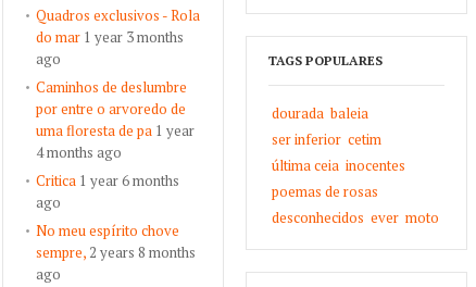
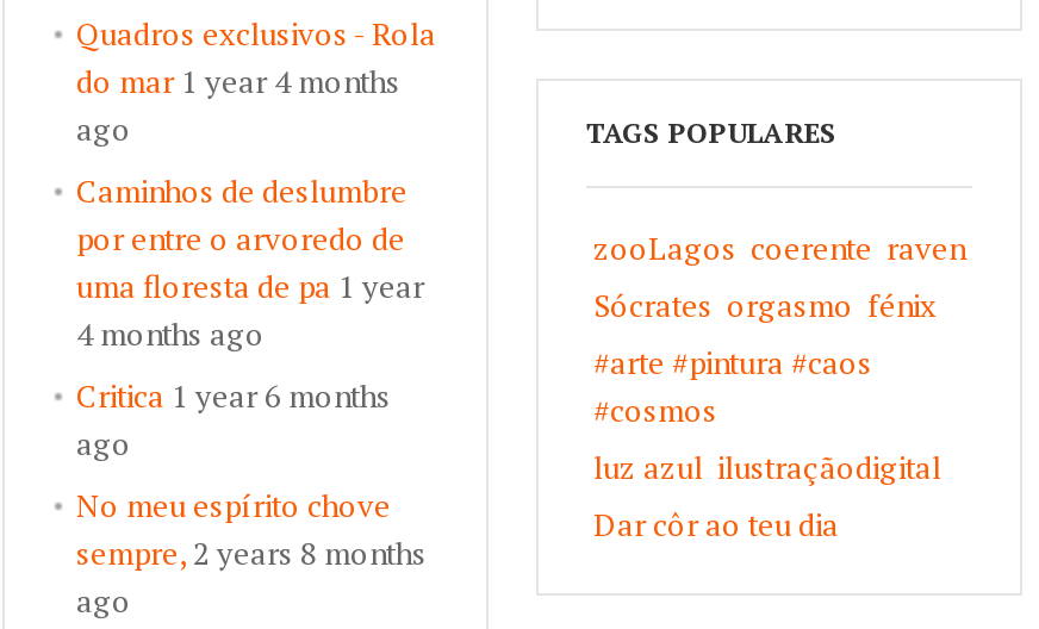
- do mar 1 year 3 months
+ do mar 1 year 4 months

- dourada baleia
- ser inferior cetim
- última ceia inocentes
- poemas de rosas
- desconhecidos ever moto
+ zooLagos coerente raven
+ Sócrates orgasmo fénix
+ #arte #pintura #caos
+ #cosmos
+ luz azul ilustraçãodigital
+ Dar côr ao teu dia
